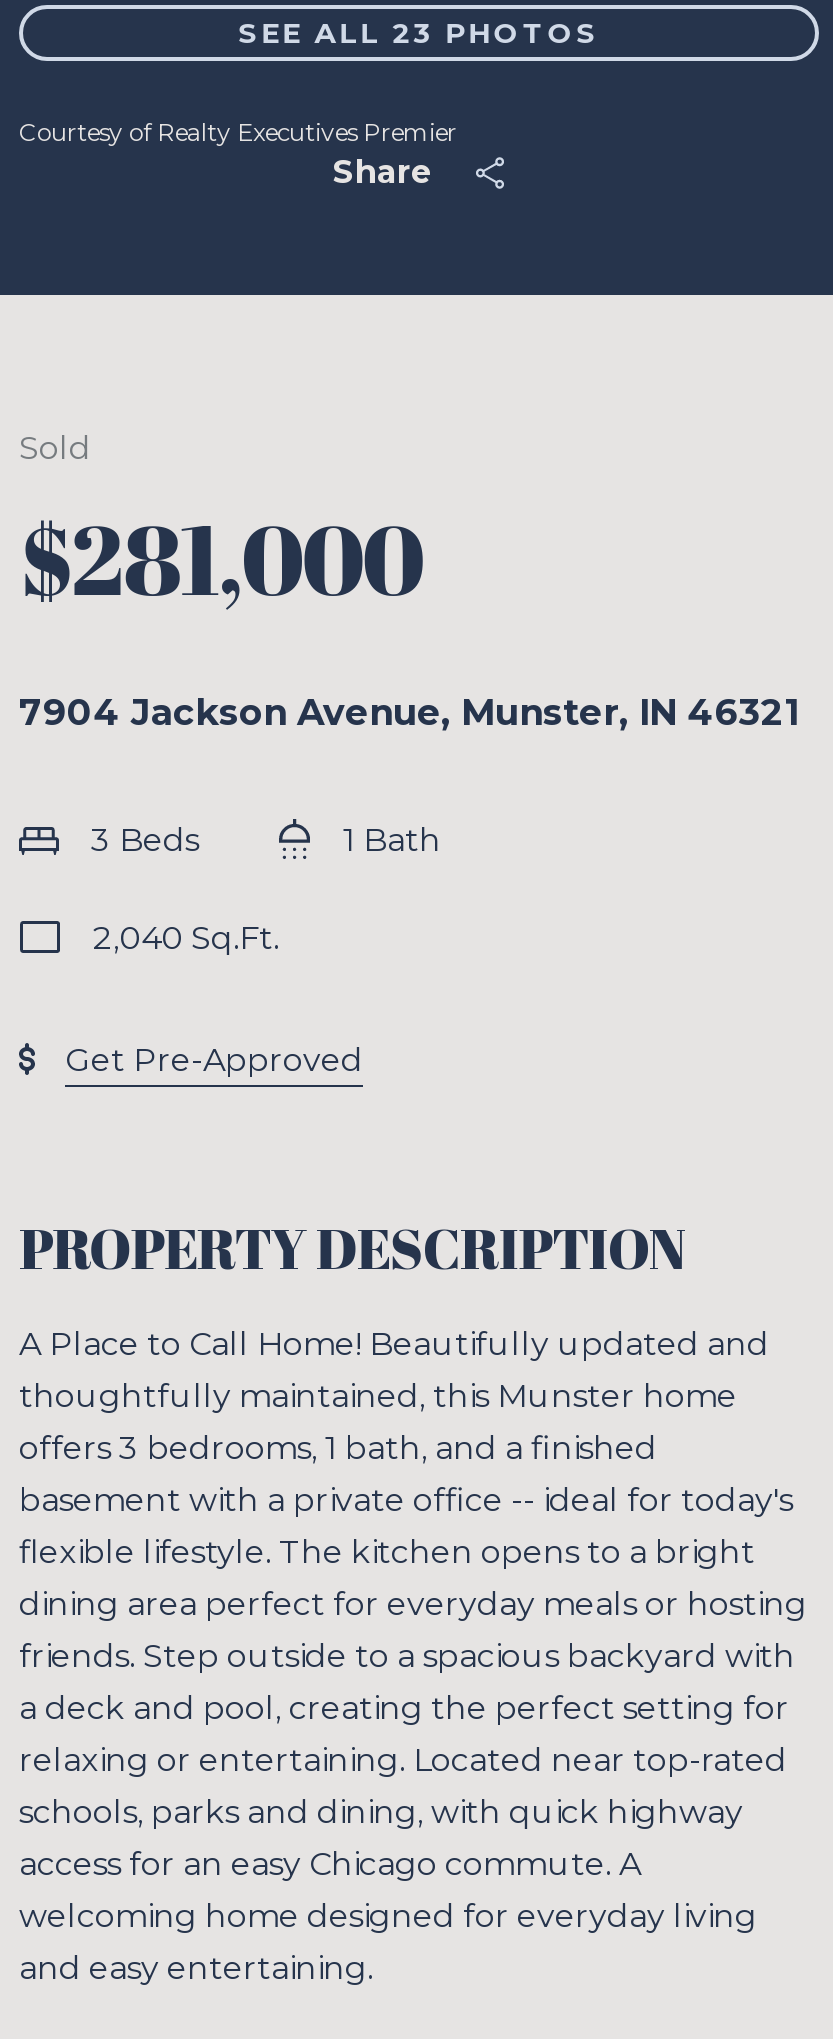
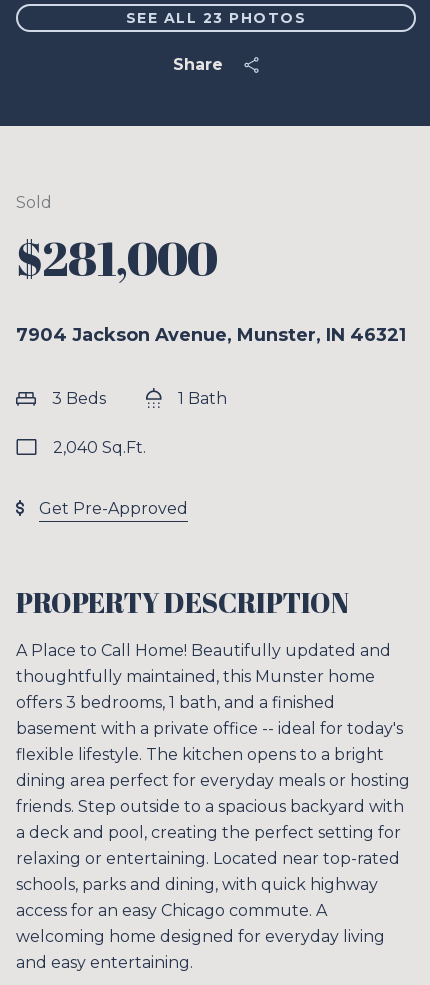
- Courtesy of Realty Executives Premier
